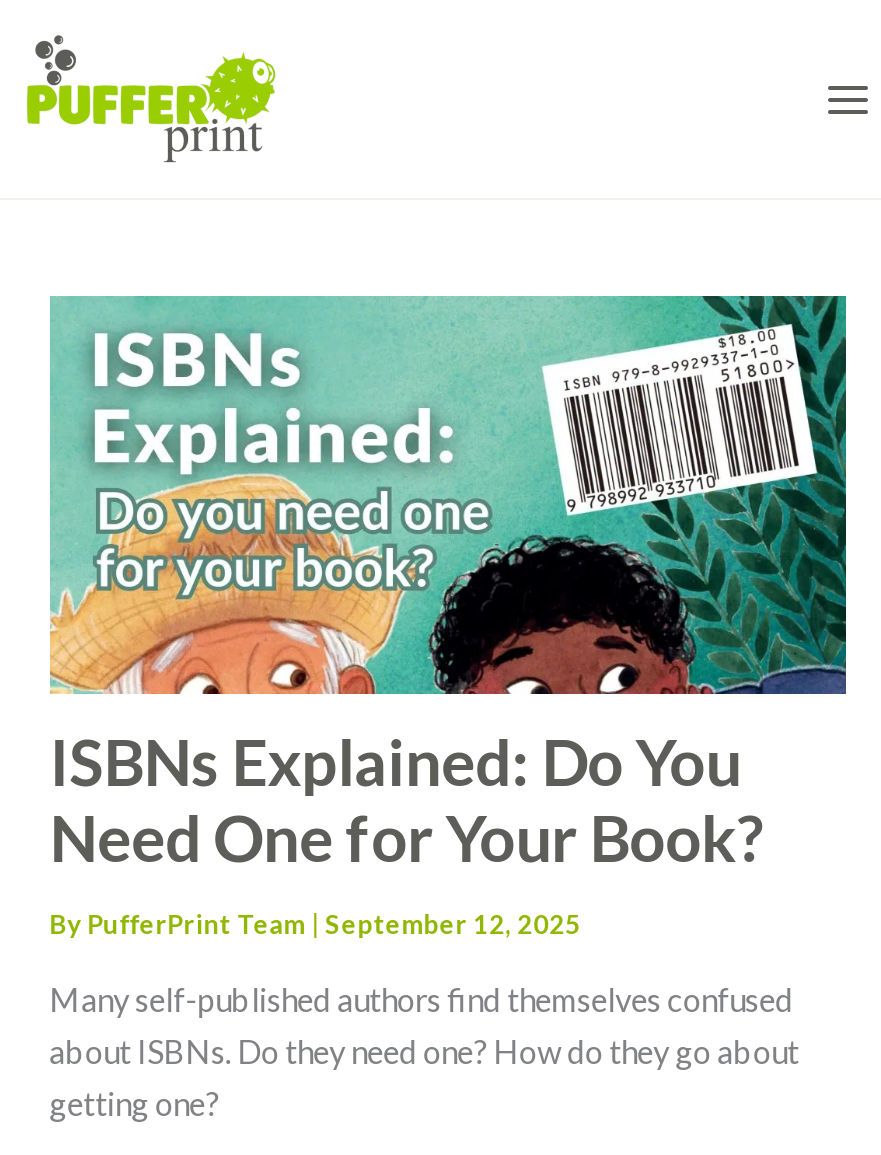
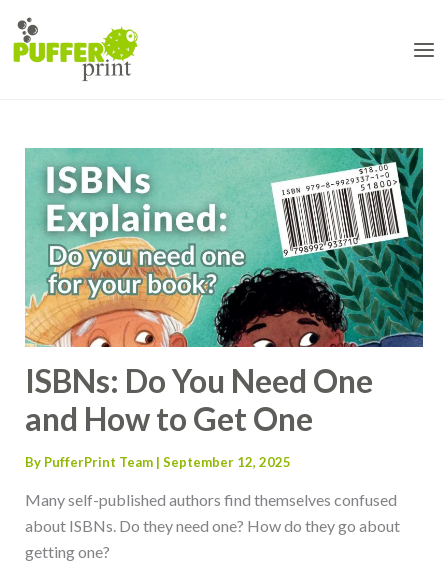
- ISBNs Explained: Do You
- Need One for Your Book?
+ ISBNs: Do You Need One
+ and How to Get One
